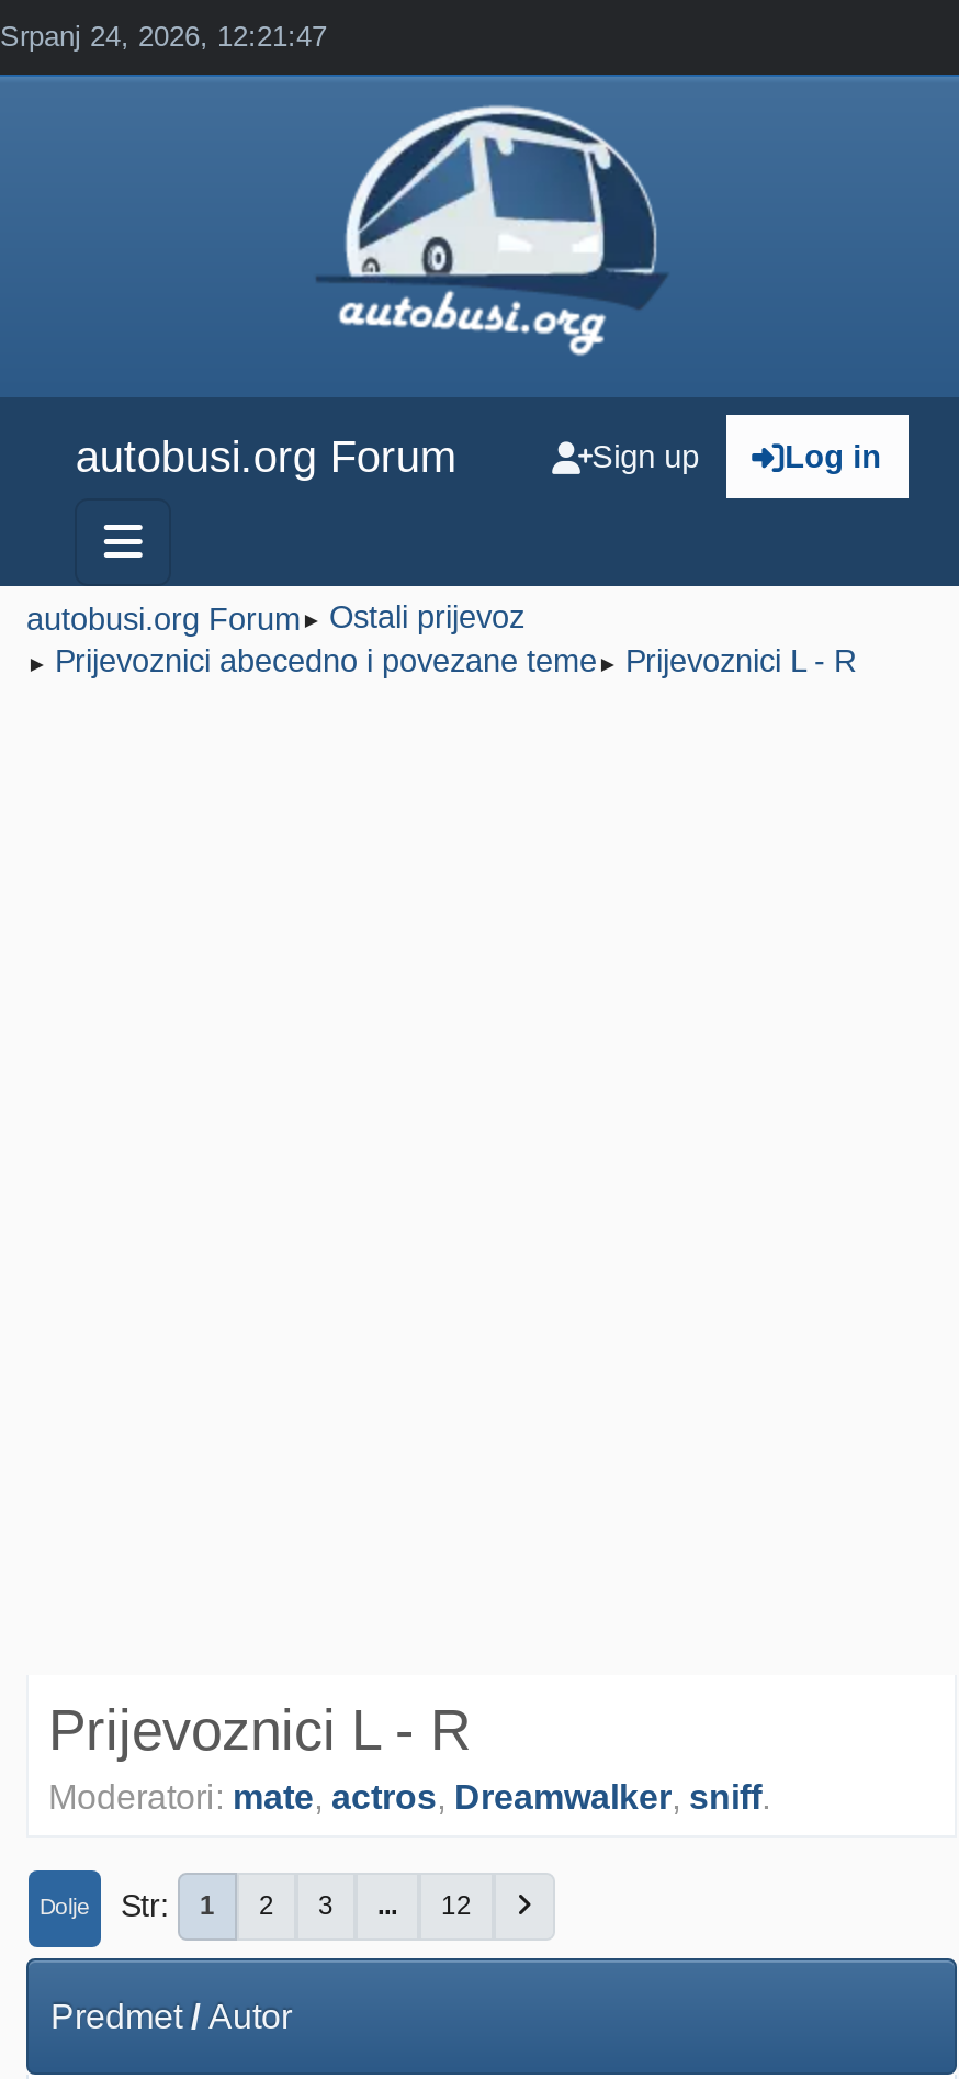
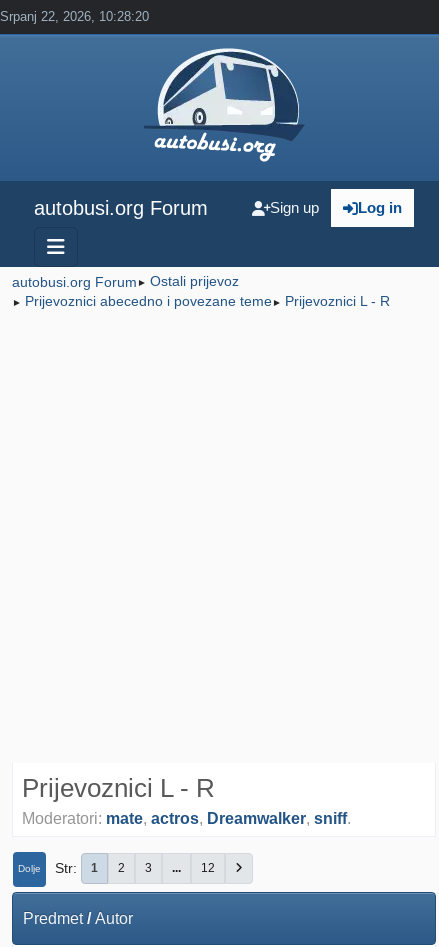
- Srpanj 24, 2026, 12:21:47
+ Srpanj 22, 2026, 10:28:20
